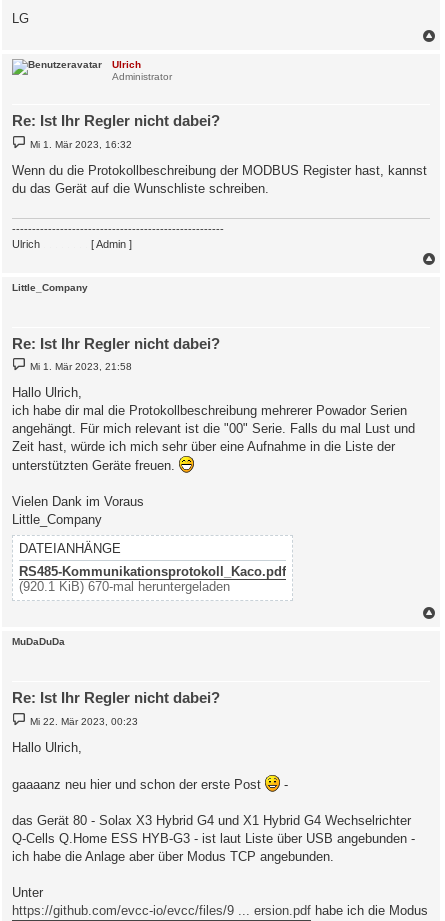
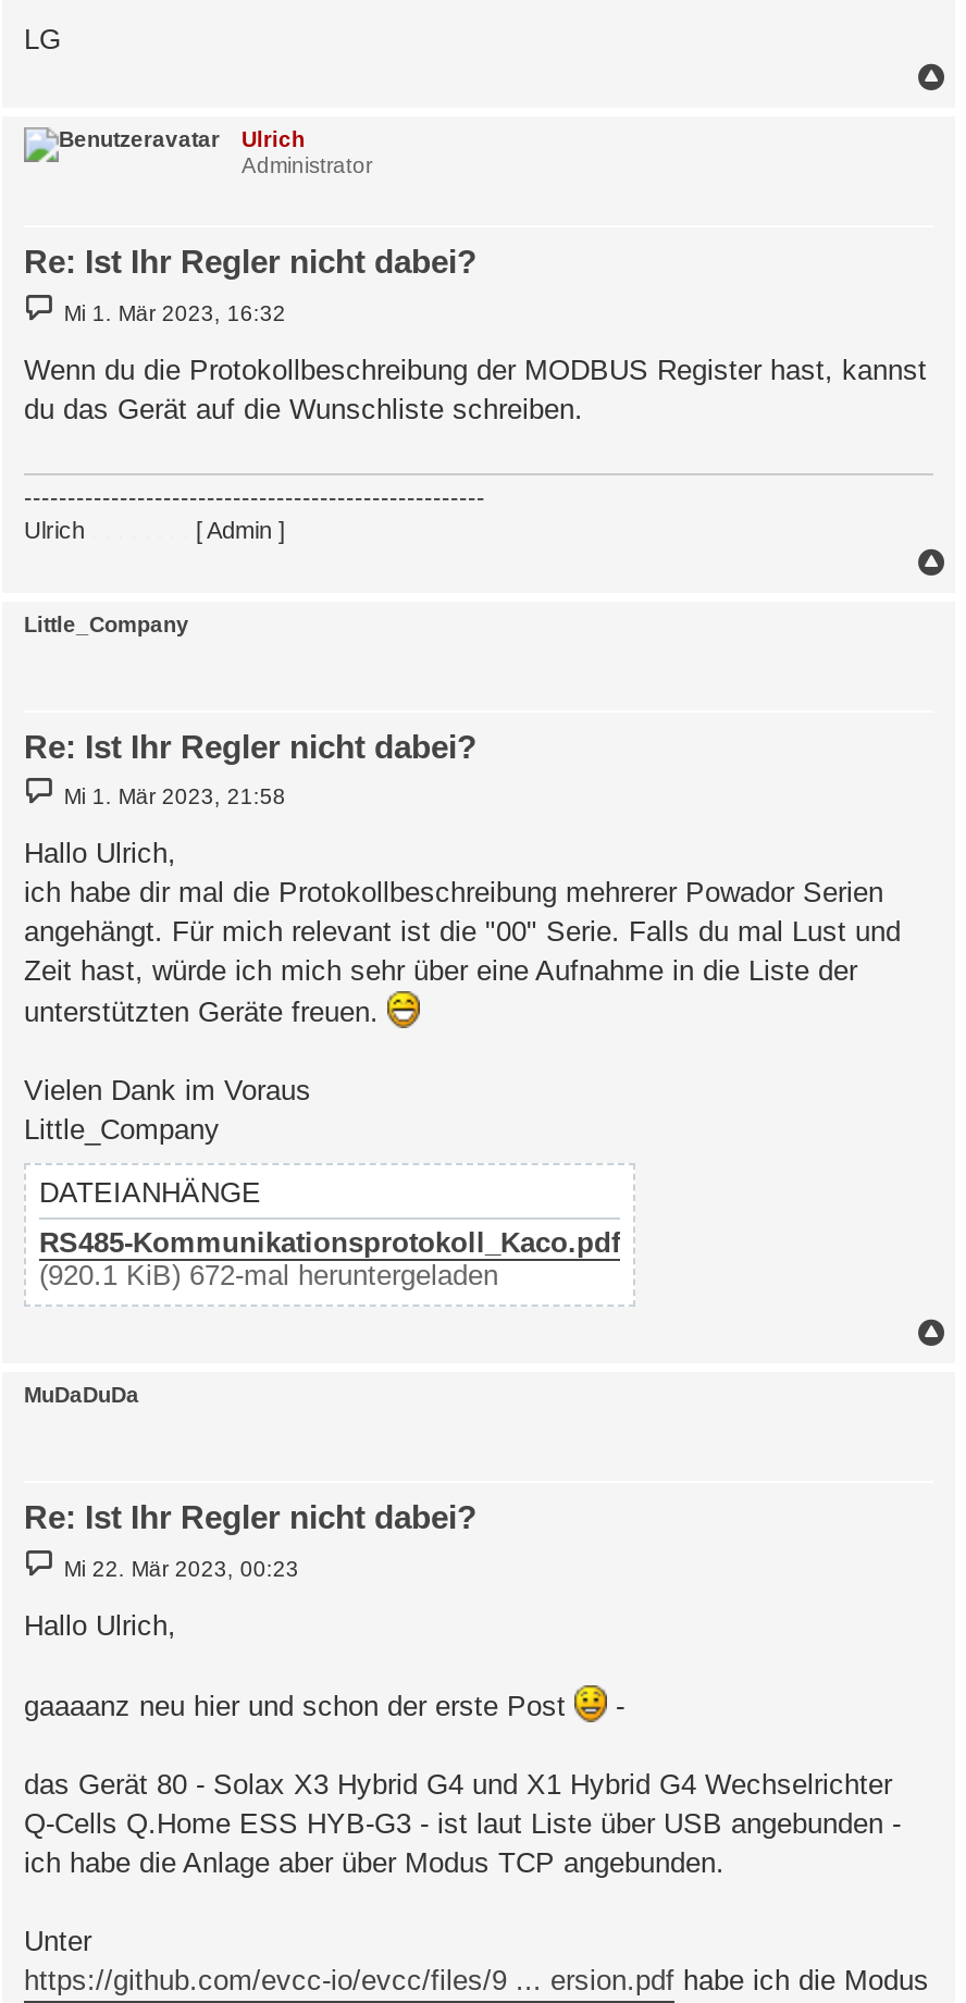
- (920.1 KiB) 670-mal heruntergeladen
+ (920.1 KiB) 672-mal heruntergeladen
